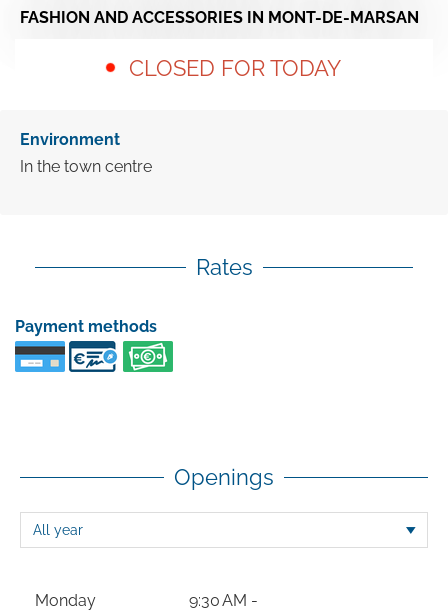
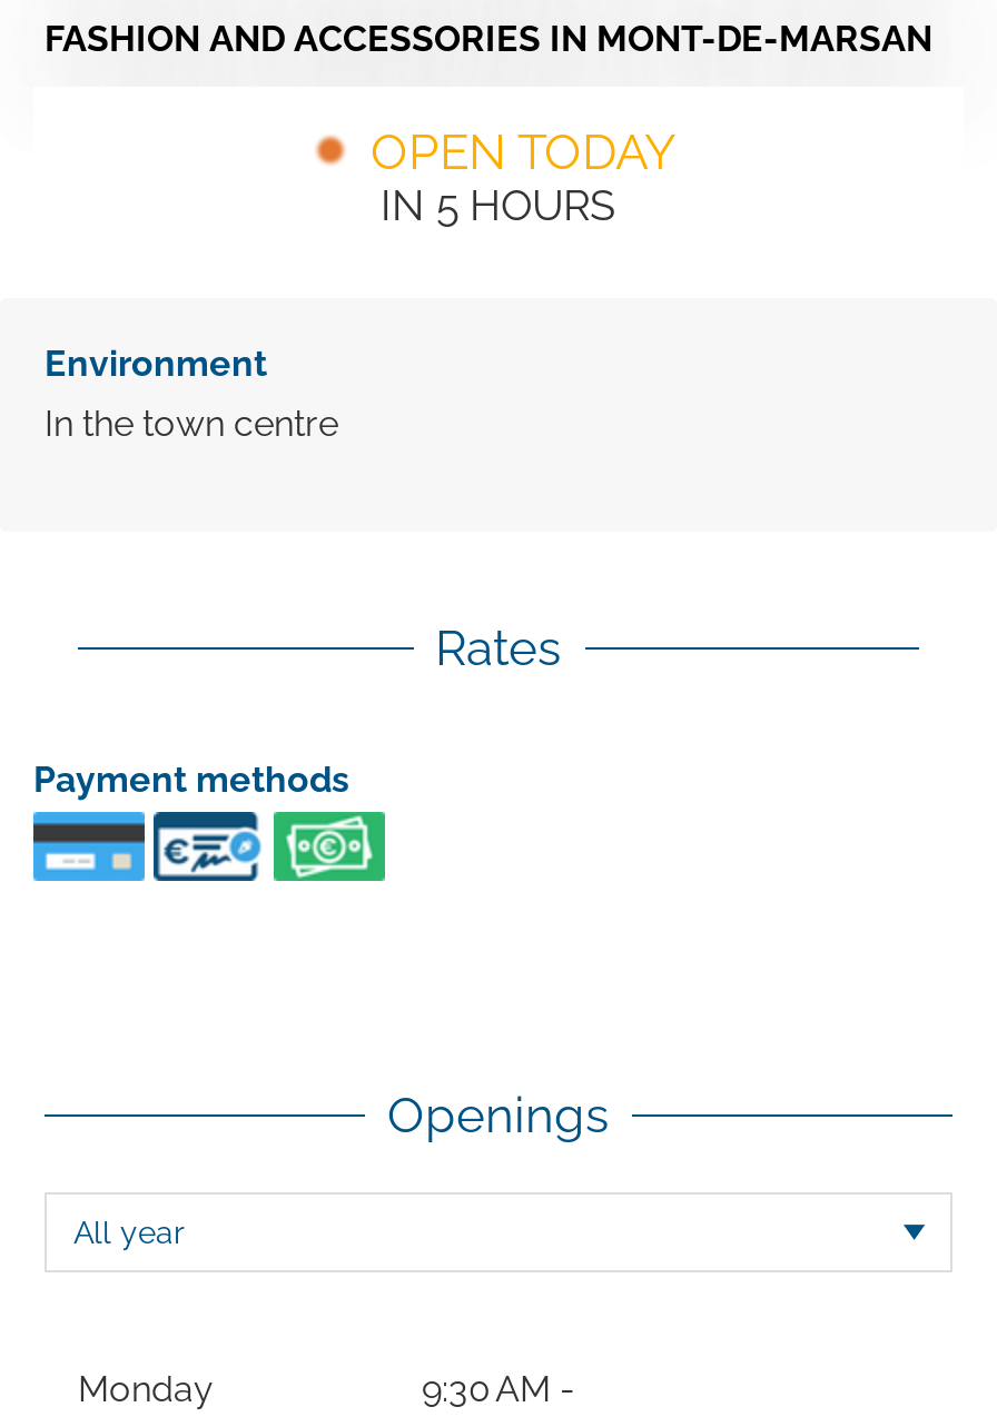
- CLOSED FOR TODAY
+ OPEN TODAY
+ IN 5 HOURS
